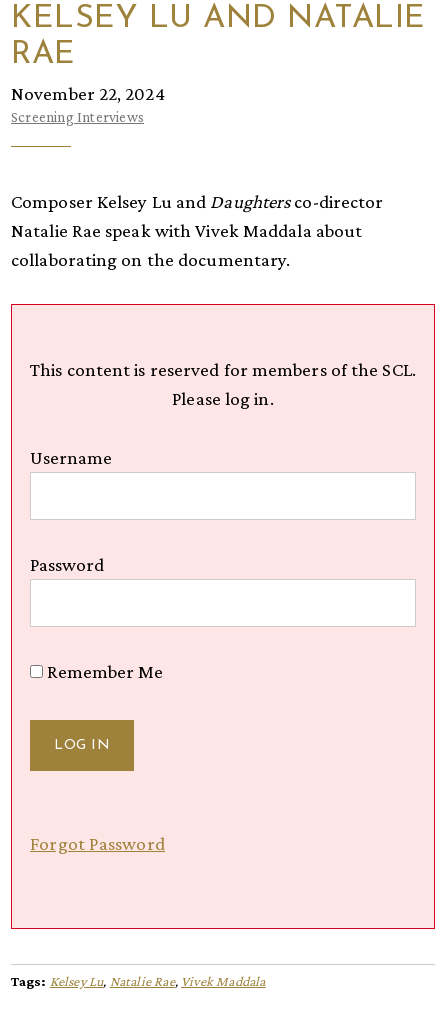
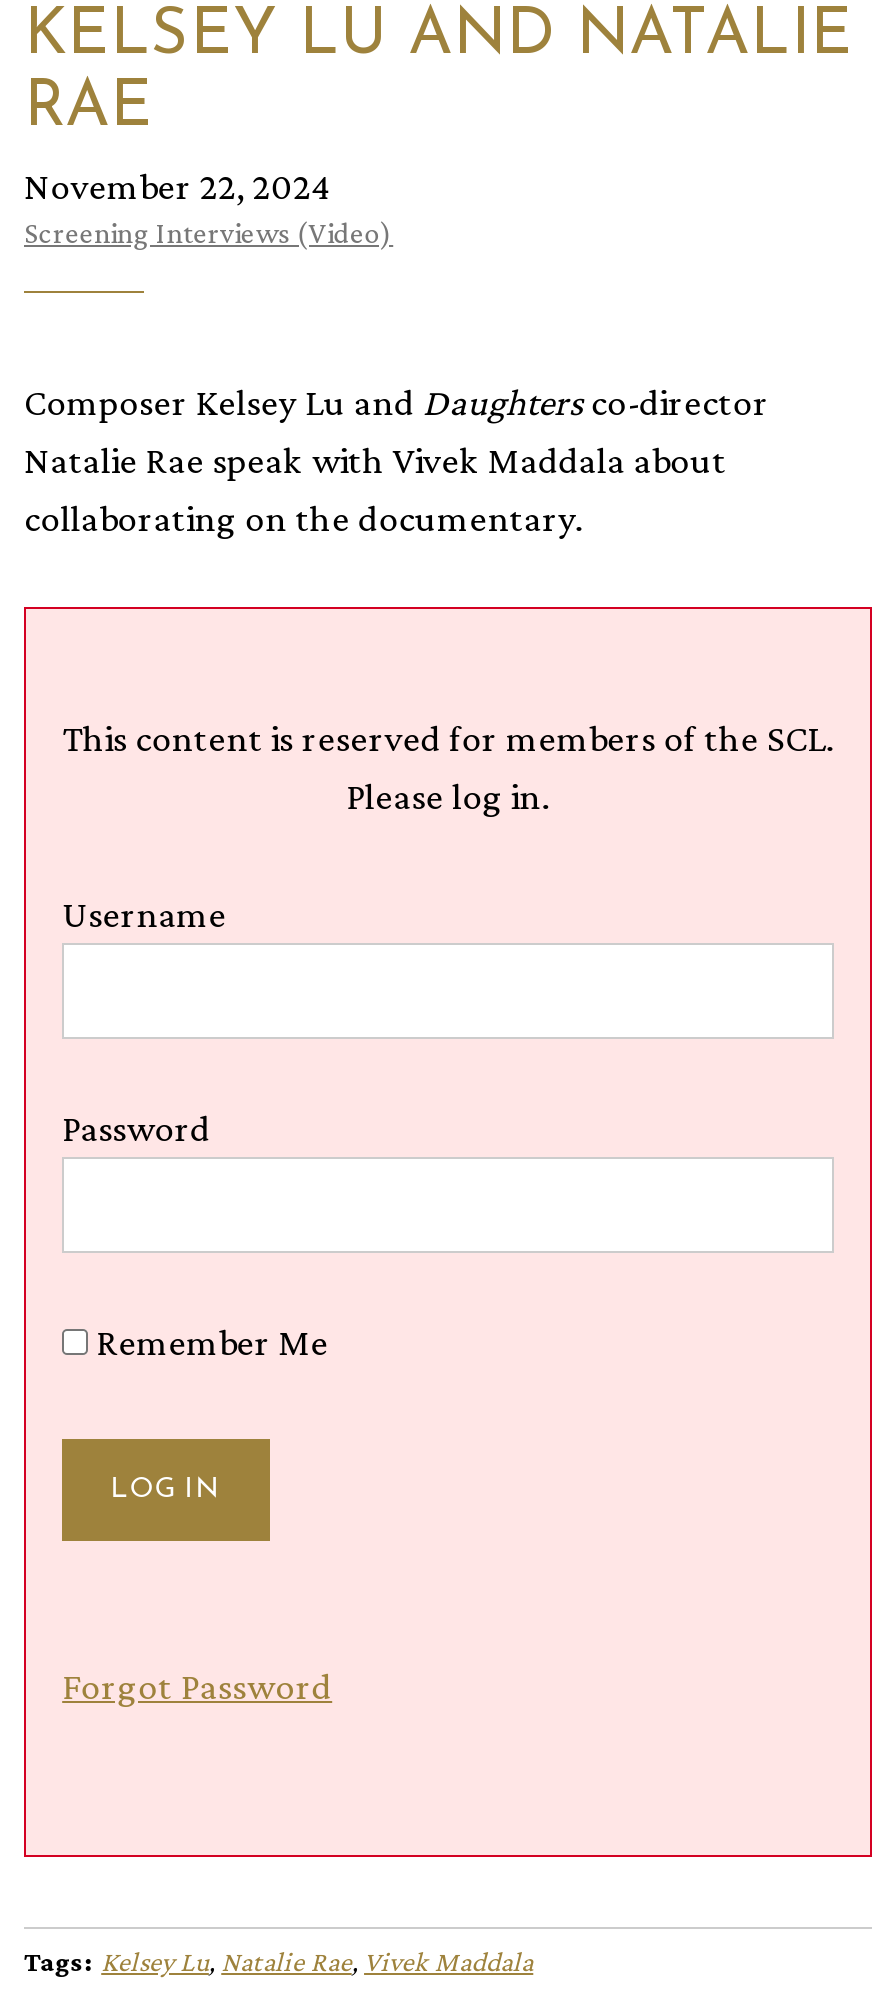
- Screening Interviews
+ Screening Interviews (Video)
